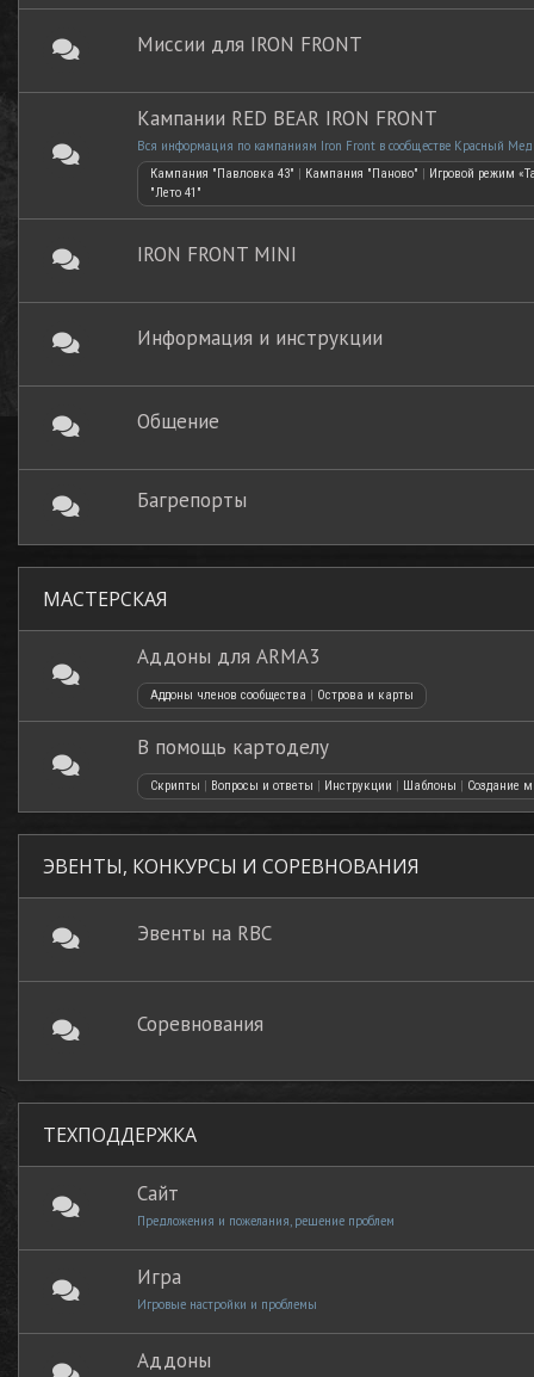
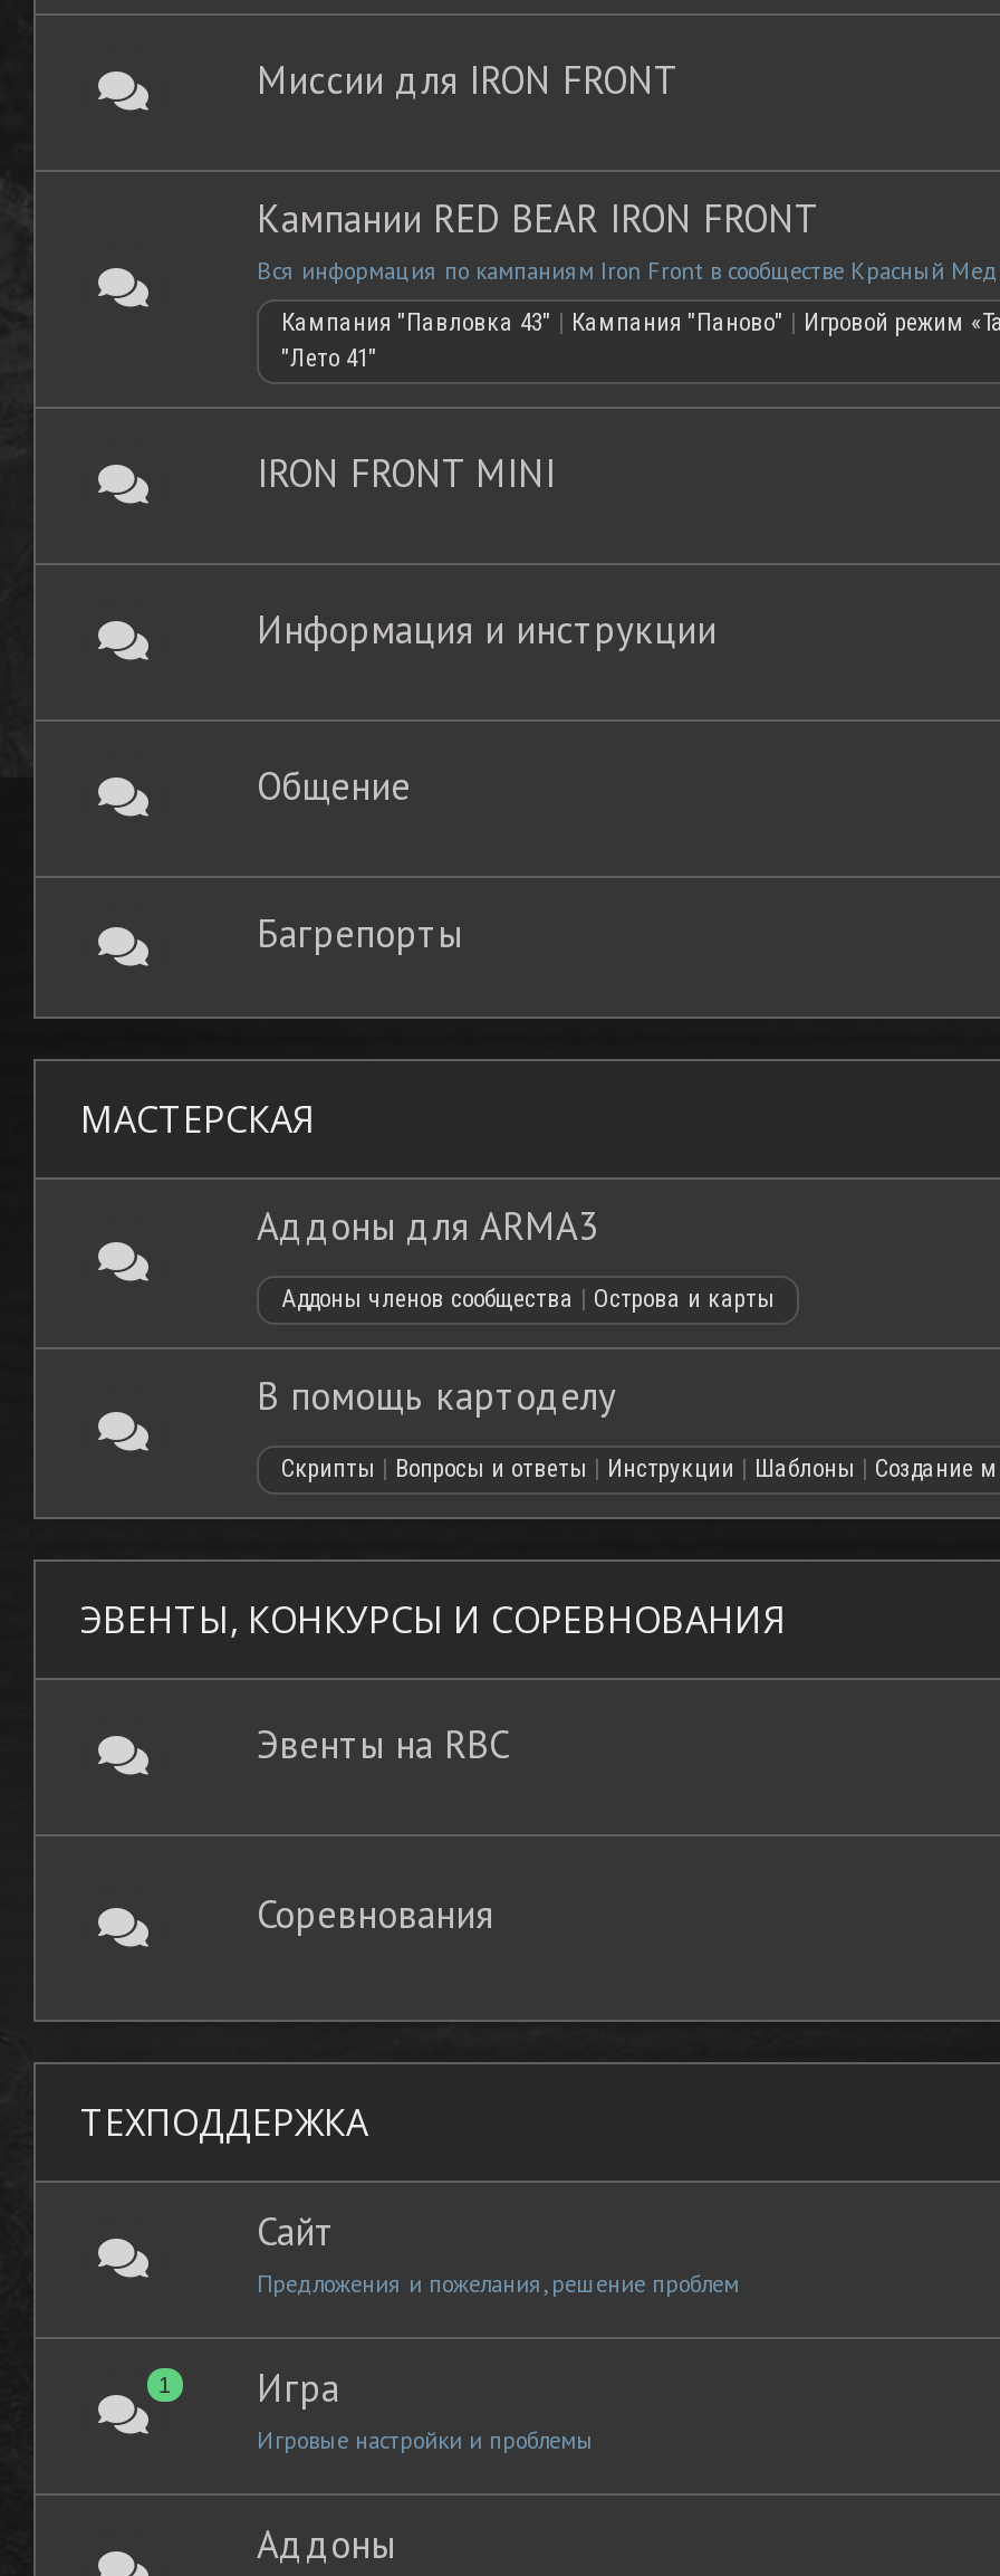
+ 1
